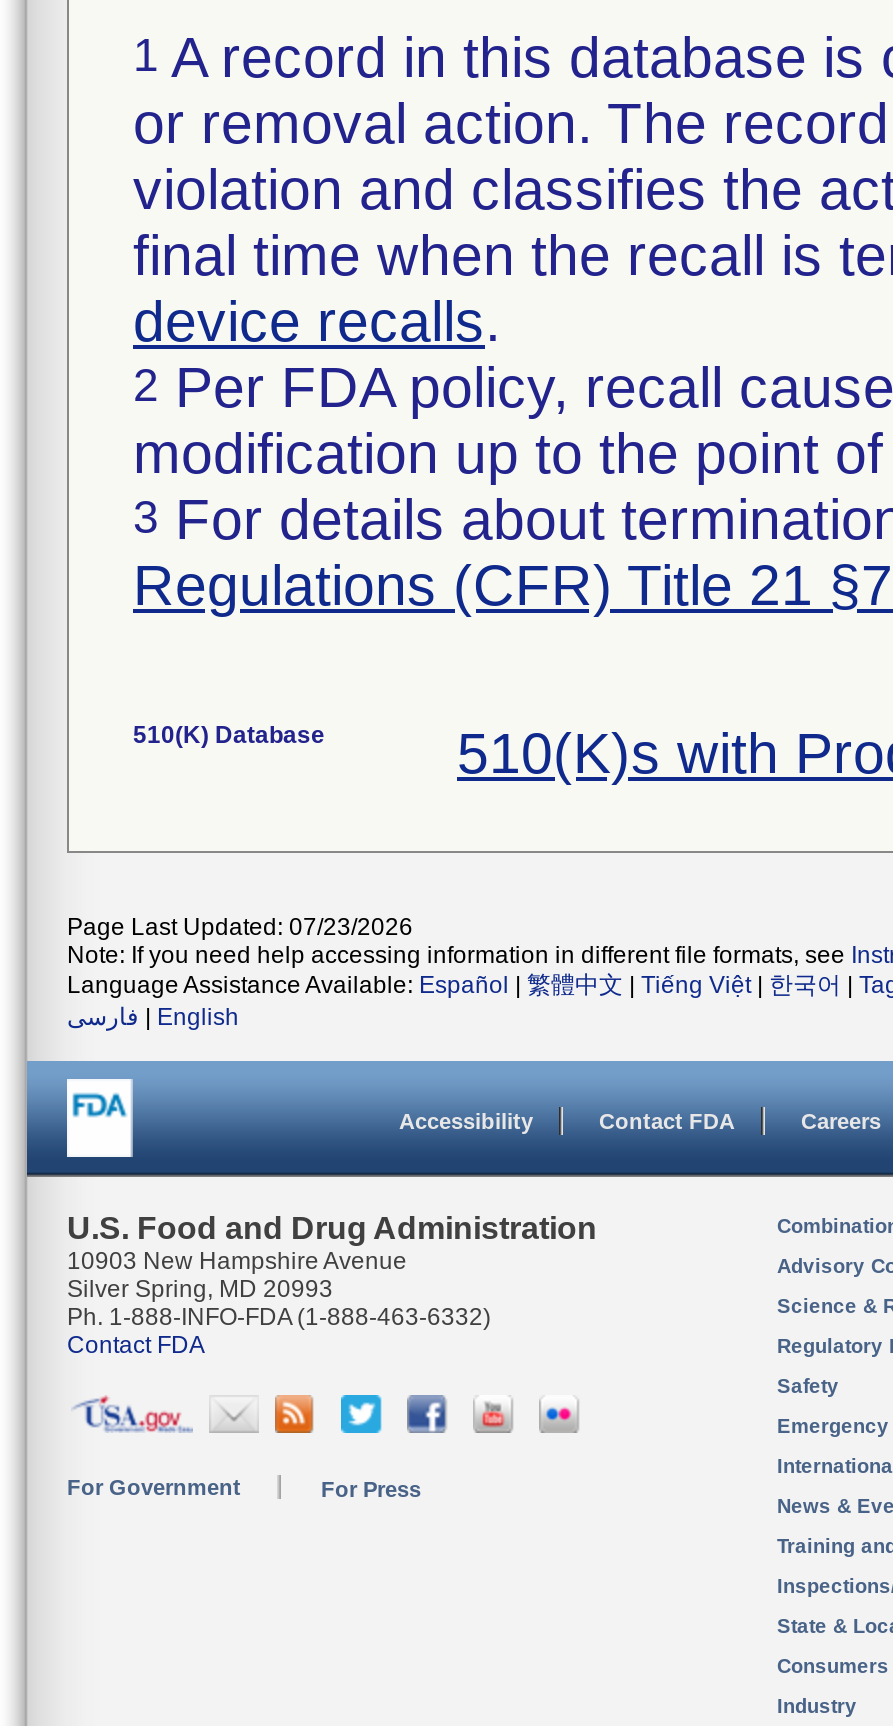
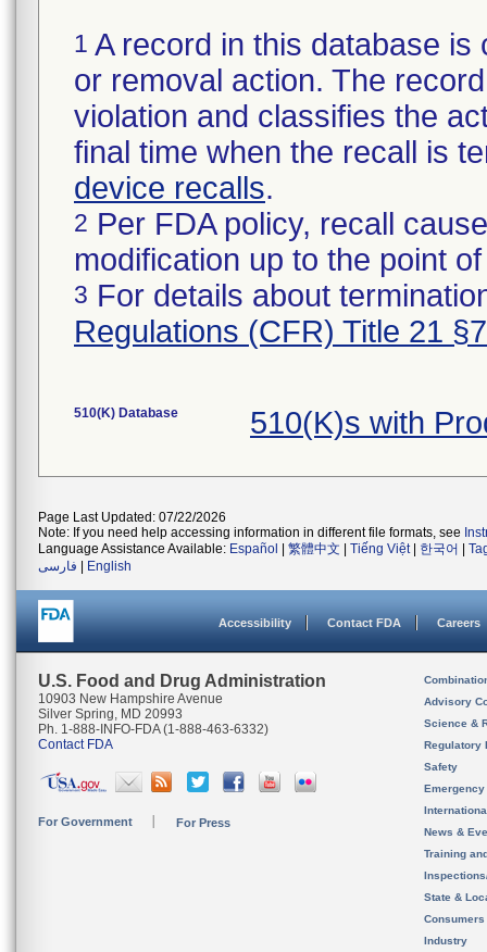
- Page Last Updated: 07/23/2026
+ Page Last Updated: 07/22/2026
